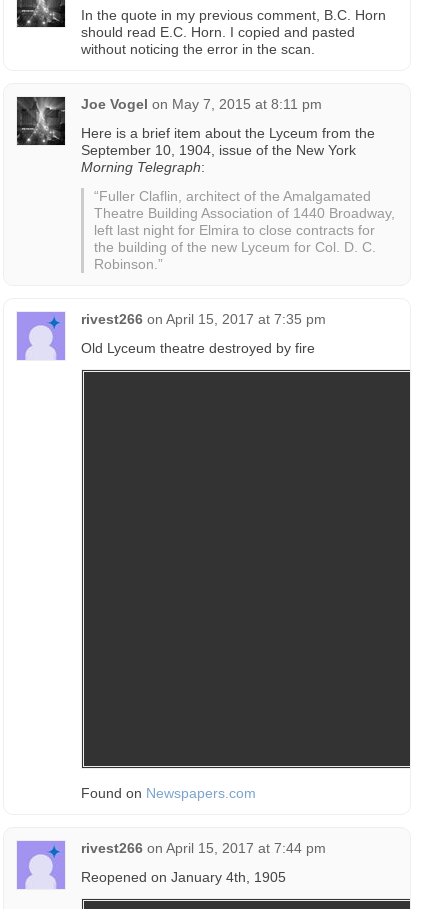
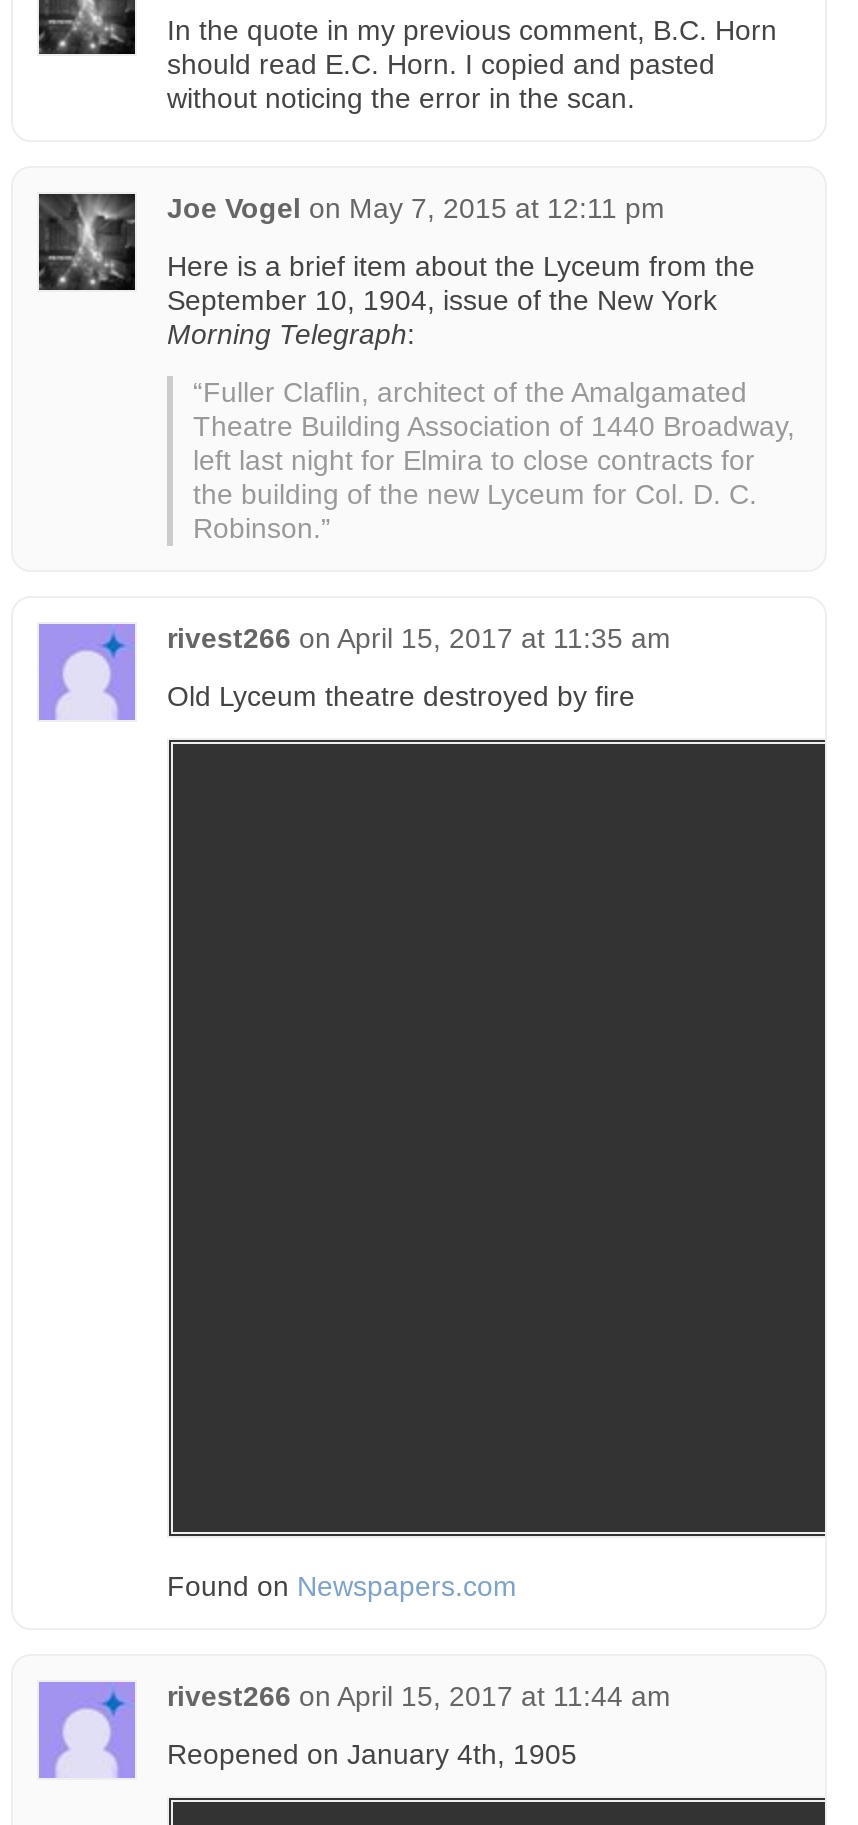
- Joe Vogel on May 7, 2015 at 8:11 pm
+ Joe Vogel on May 7, 2015 at 12:11 pm

- rivest266 on April 15, 2017 at 7:35 pm
+ rivest266 on April 15, 2017 at 11:35 am

- rivest266 on April 15, 2017 at 7:44 pm
+ rivest266 on April 15, 2017 at 11:44 am
